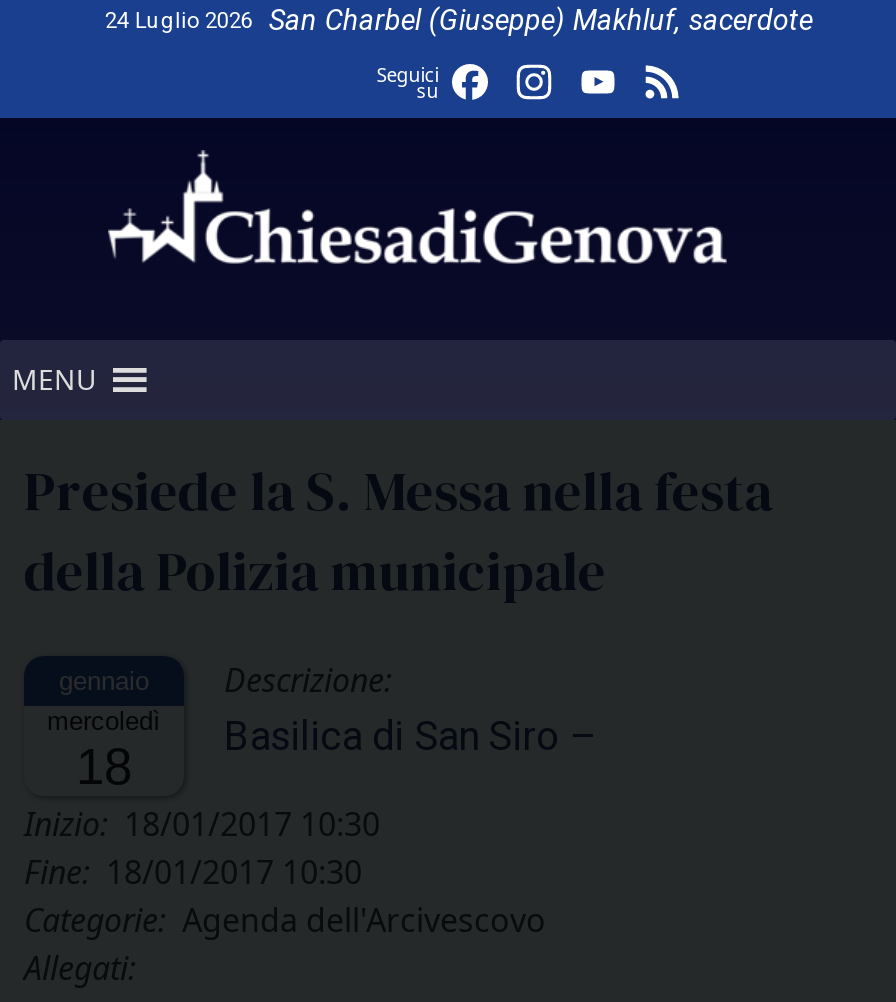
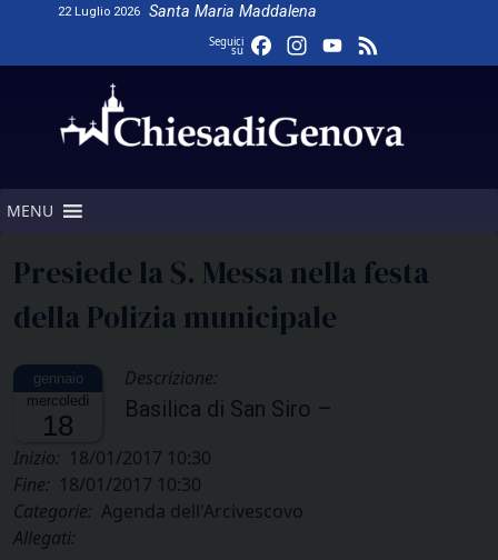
- 24 Luglio 2026
- San Charbel (Giuseppe) Makhluf, sacerdote
+ 22 Luglio 2026
+ Santa Maria Maddalena
